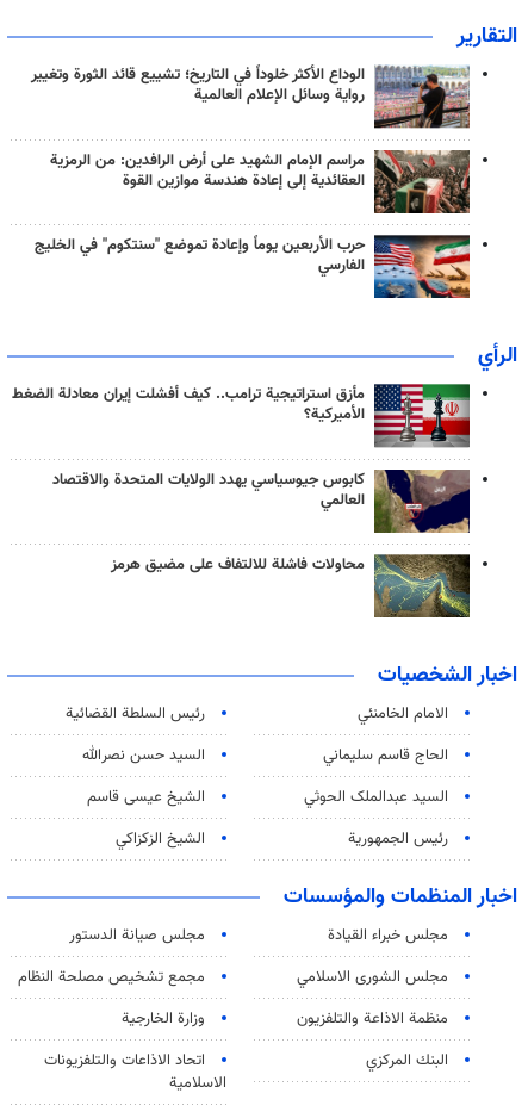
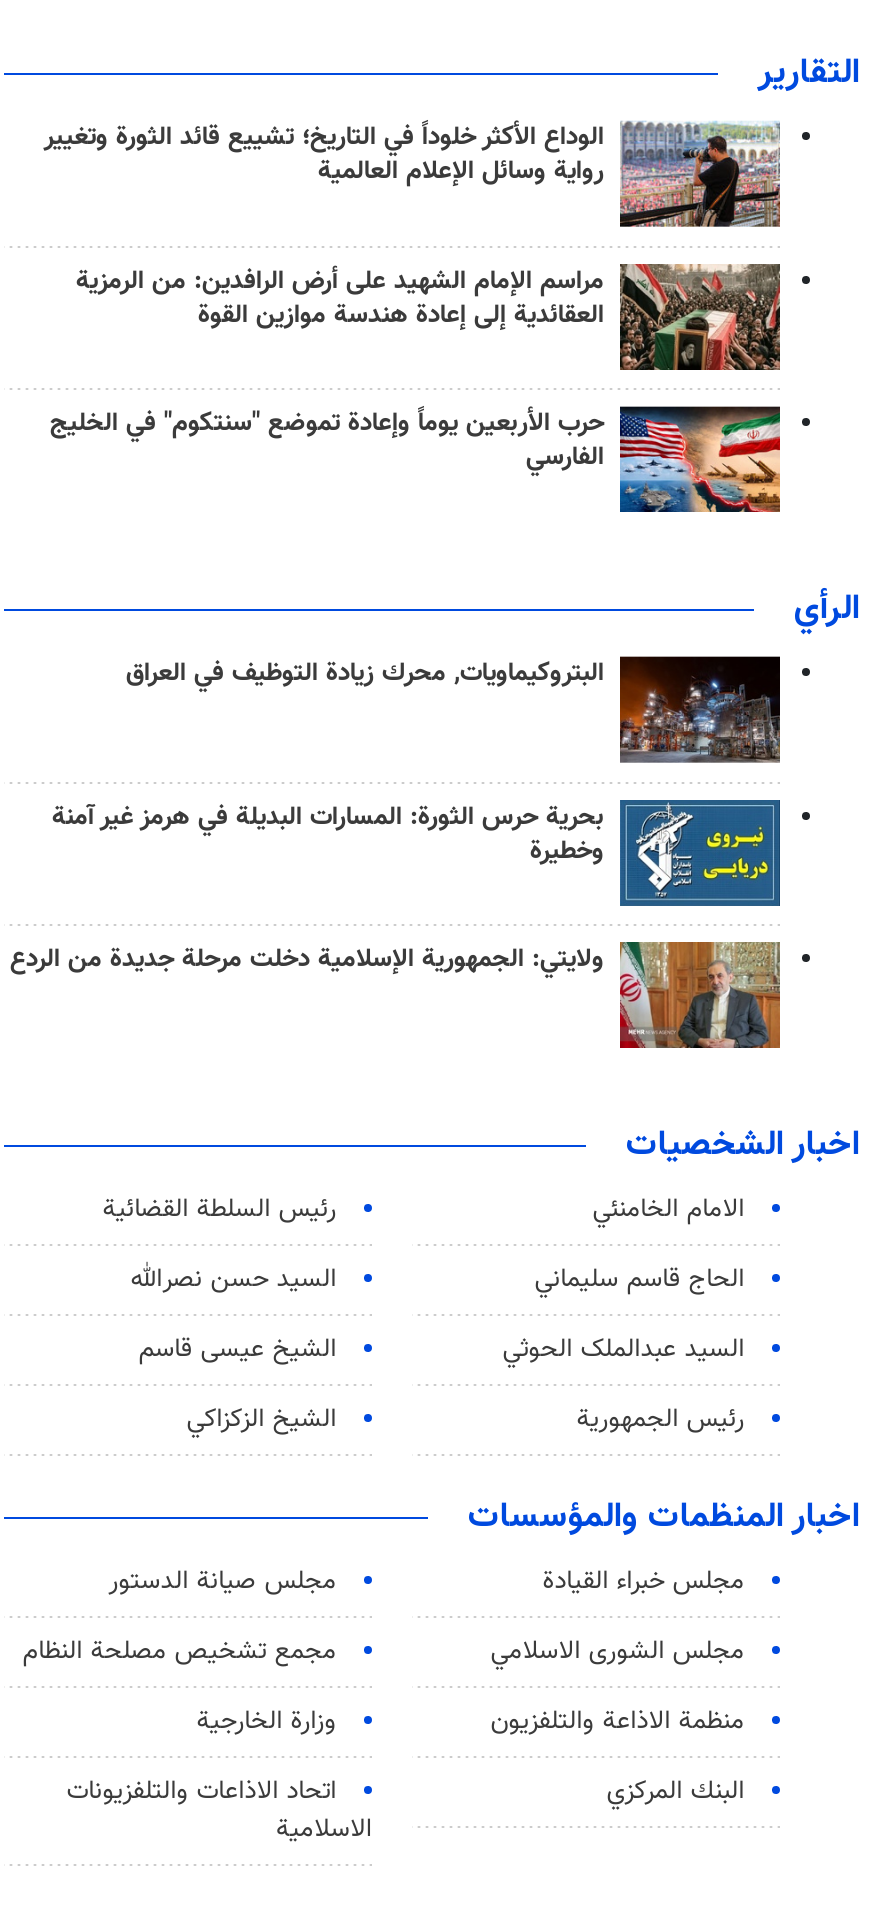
- [image]
- مأزق استراتيجية ترامب.. كيف أفشلت إيران معادلة الضغط
- الأميركية؟
+ [image]
+ البتروكيماويات, محرك زيادة التوظيف في العراق

- [image]
- كابوس جيوسياسي يهدد الولايات المتحدة والاقتصاد
- العالمي
+ [image]
+ بحرية حرس الثورة: المسارات البديلة في هرمز غير آمنة
+ وخطيرة

- [image]
- محاولات فاشلة للالتفاف على مضيق هرمز
+ [image]
+ ولايتي: الجمهورية الإسلامية دخلت مرحلة جديدة من الردع
